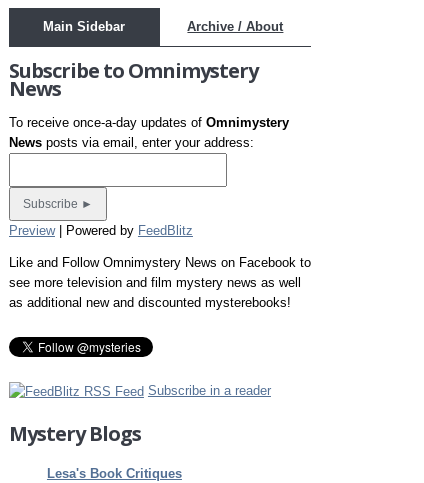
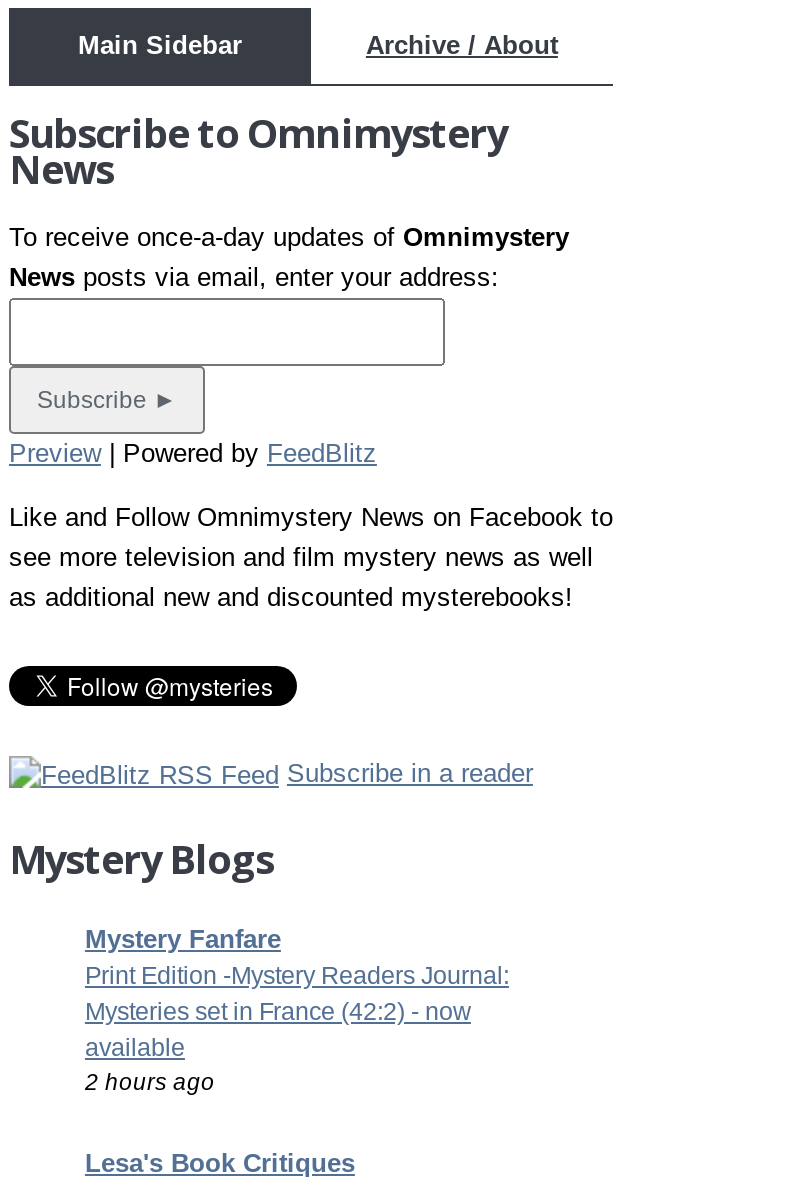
+ Mystery Fanfare
+ Print Edition -Mystery Readers Journal:
+ Mysteries set in France (42:2) - now
+ available
+ 2 hours ago
